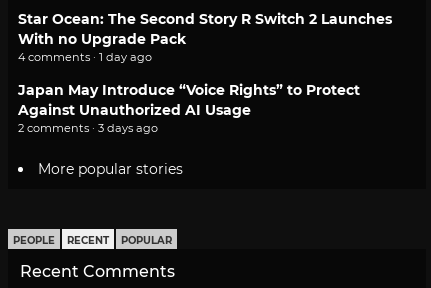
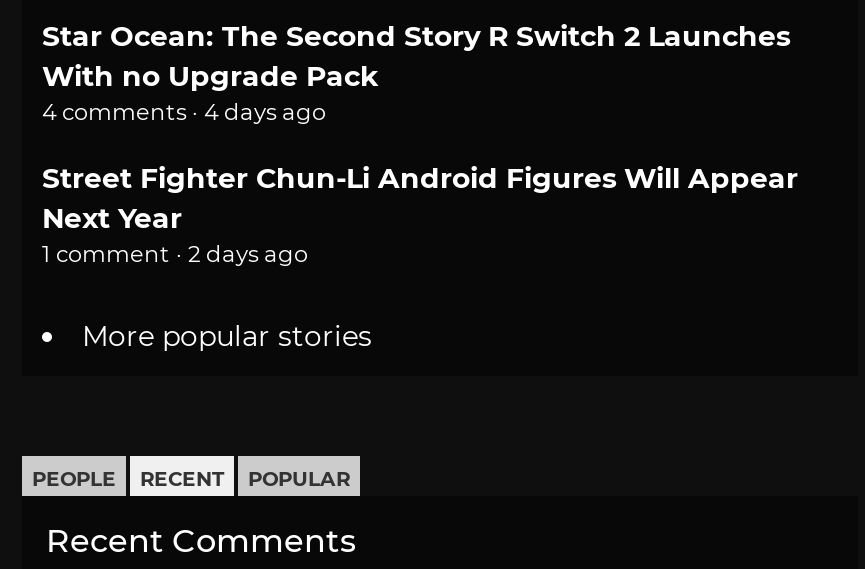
- 4 comments · 1 day ago
+ 4 comments · 4 days ago

- Japan May Introduce “Voice Rights” to Protect
- Against Unauthorized AI Usage
- 2 comments · 3 days ago
+ Street Fighter Chun-Li Android Figures Will Appear
+ Next Year
+ 1 comment · 2 days ago
